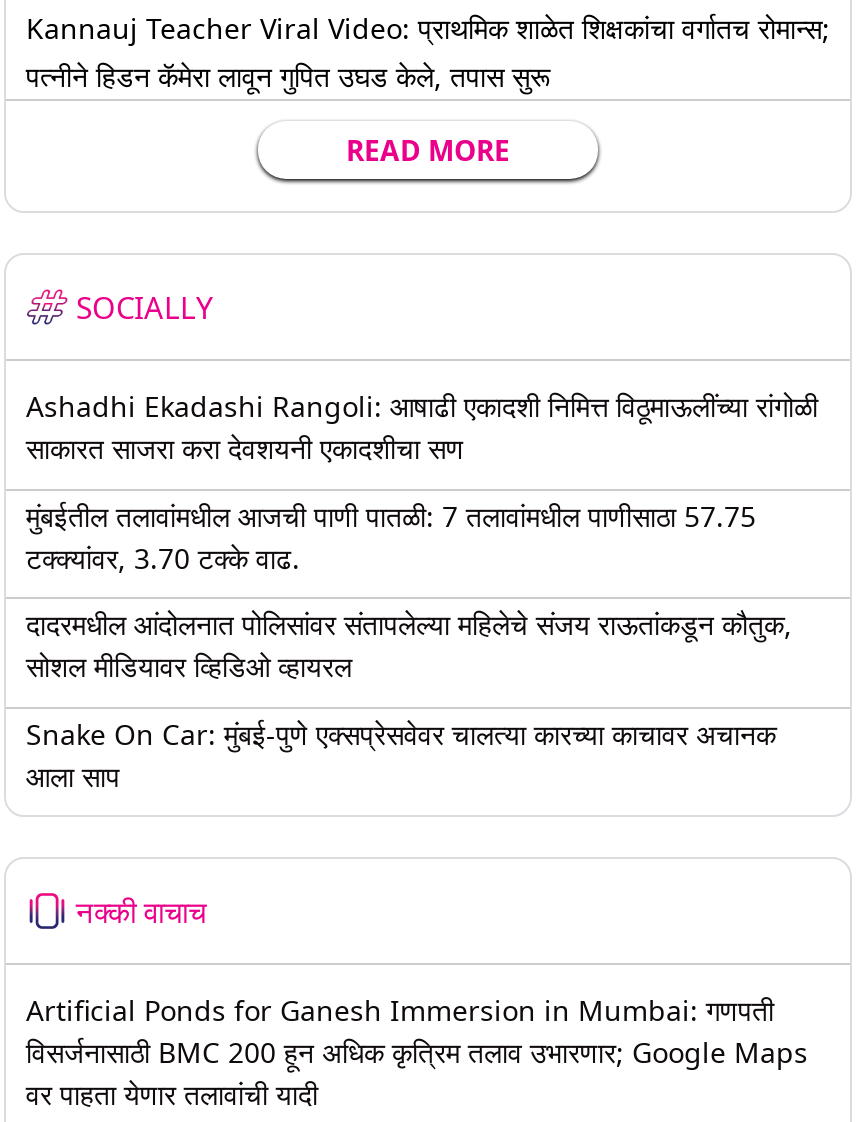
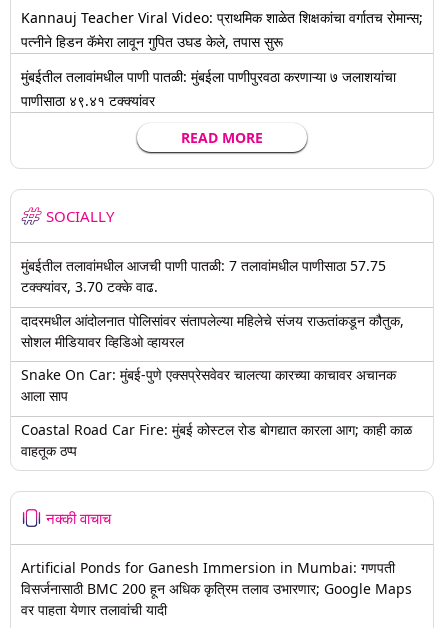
+ मुंबईतील तलावांमधील पाणी पातळी: मुंबईला पाणीपुरवठा करणाऱ्या ७ जलाशयांचा
+ पाणीसाठा ४९.४१ टक्क्यांवर

- Ashadhi Ekadashi Rangoli: आषाढी एकादशी निमित्त विठूमाऊलींच्या रांगोळी
- साकारत साजरा करा देवशयनी एकादशीचा सण

+ Coastal Road Car Fire: मुंबई कोस्टल रोड बोगद्यात कारला आग; काही काळ
+ वाहतूक ठप्प
